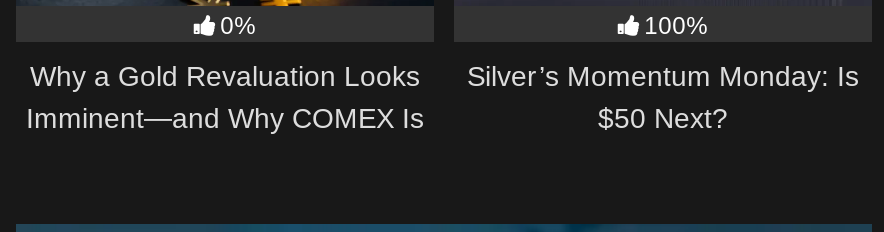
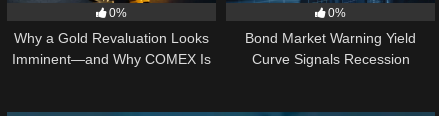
- 100%
+ 0%

- Silver’s Momentum Monday: Is
- $50 Next?
+ Bond Market Warning Yield
+ Curve Signals Recession
